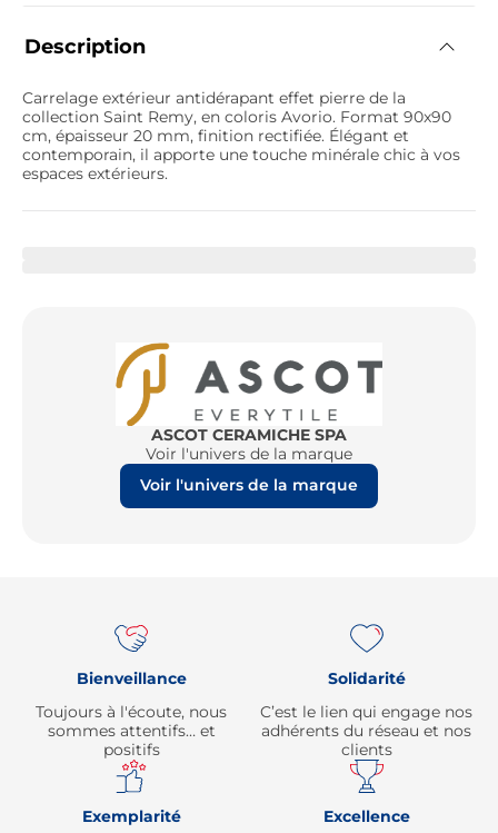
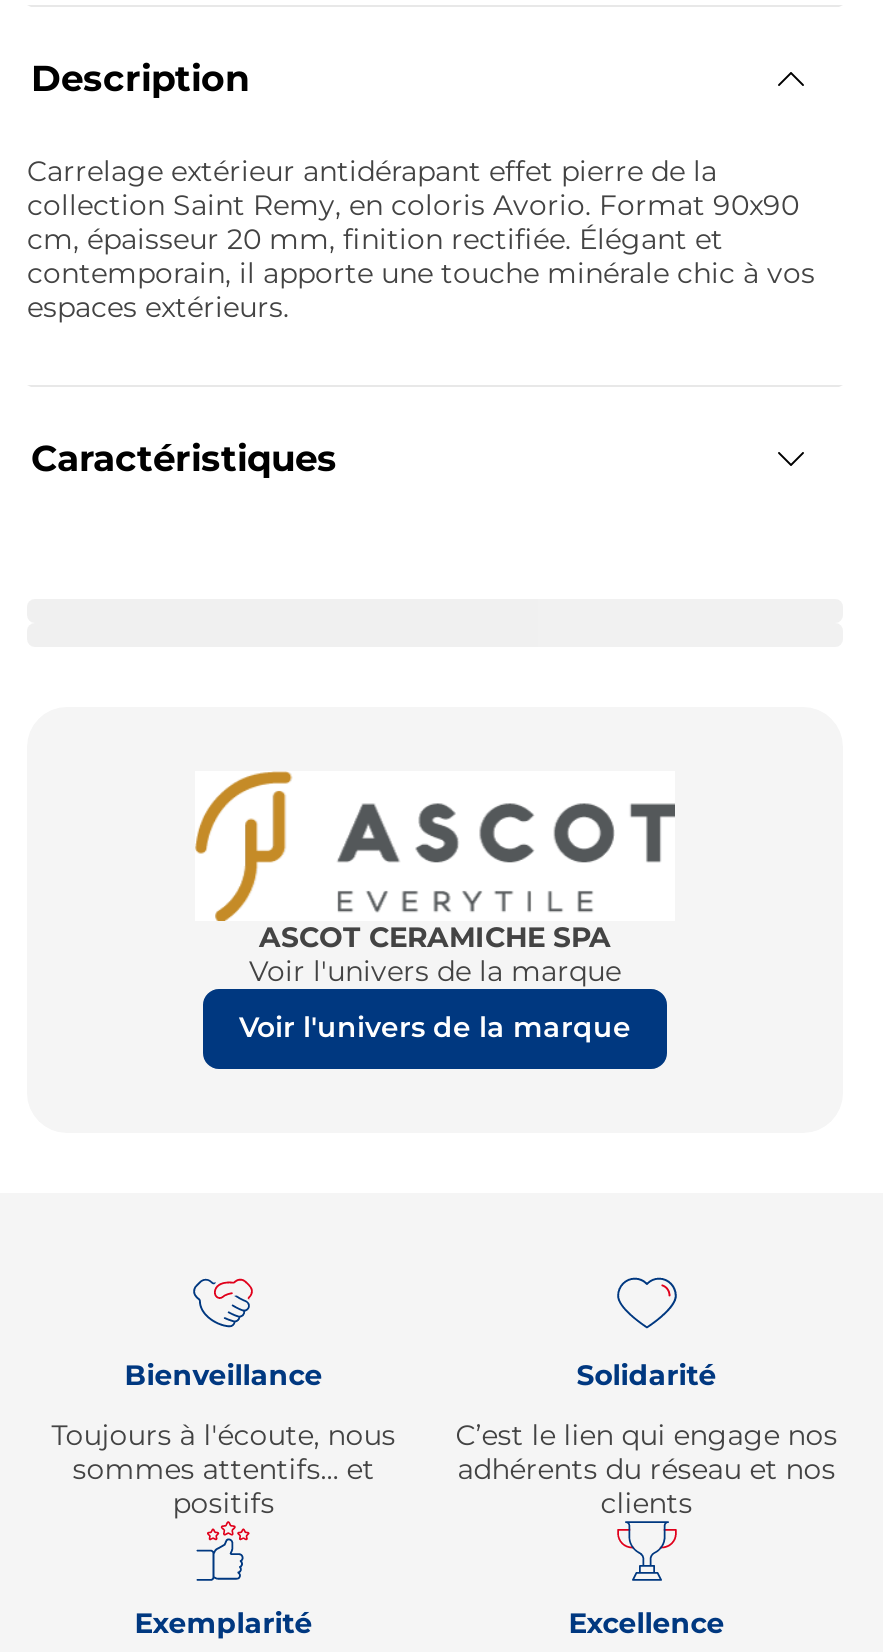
+ Caractéristiques
